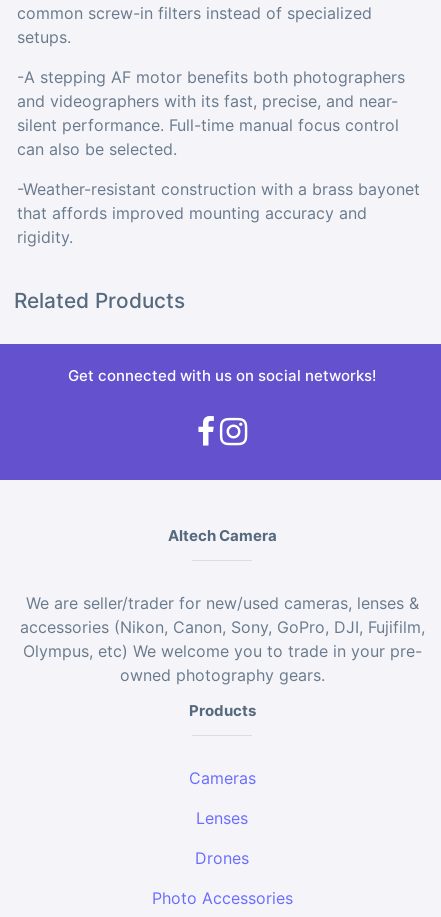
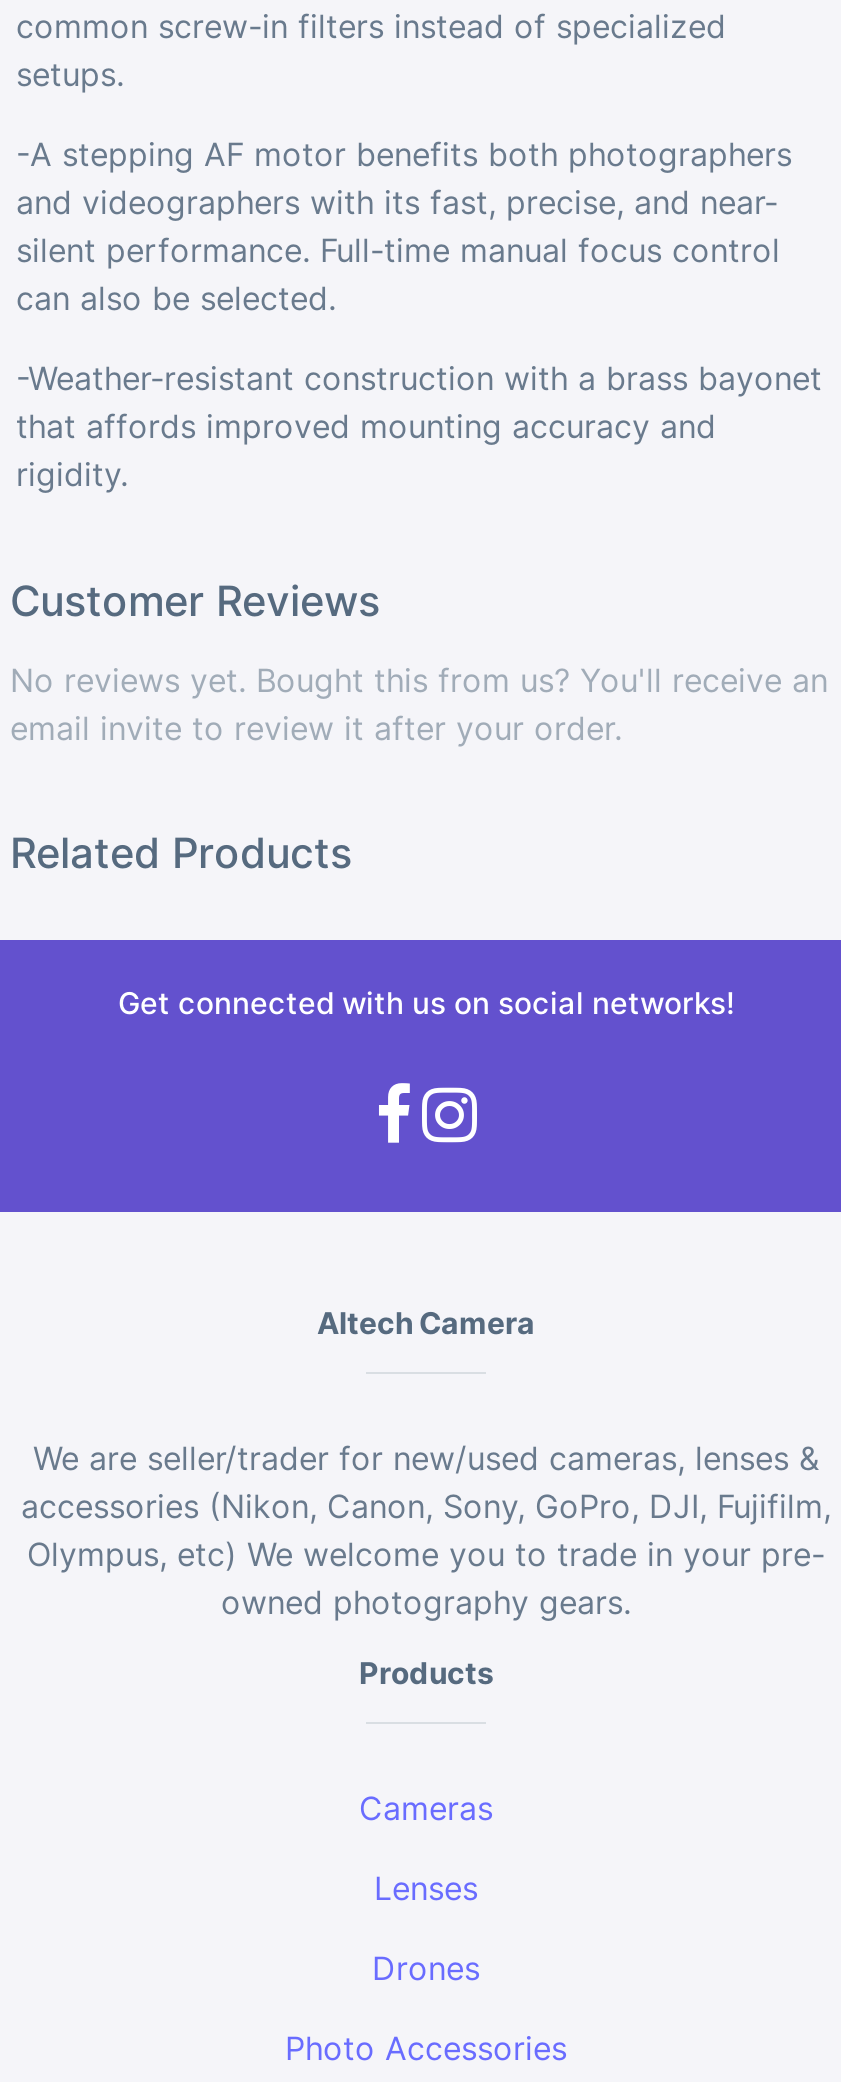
+ Customer Reviews
+ No reviews yet. Bought this from us? You'll receive an
+ email invite to review it after your order.
